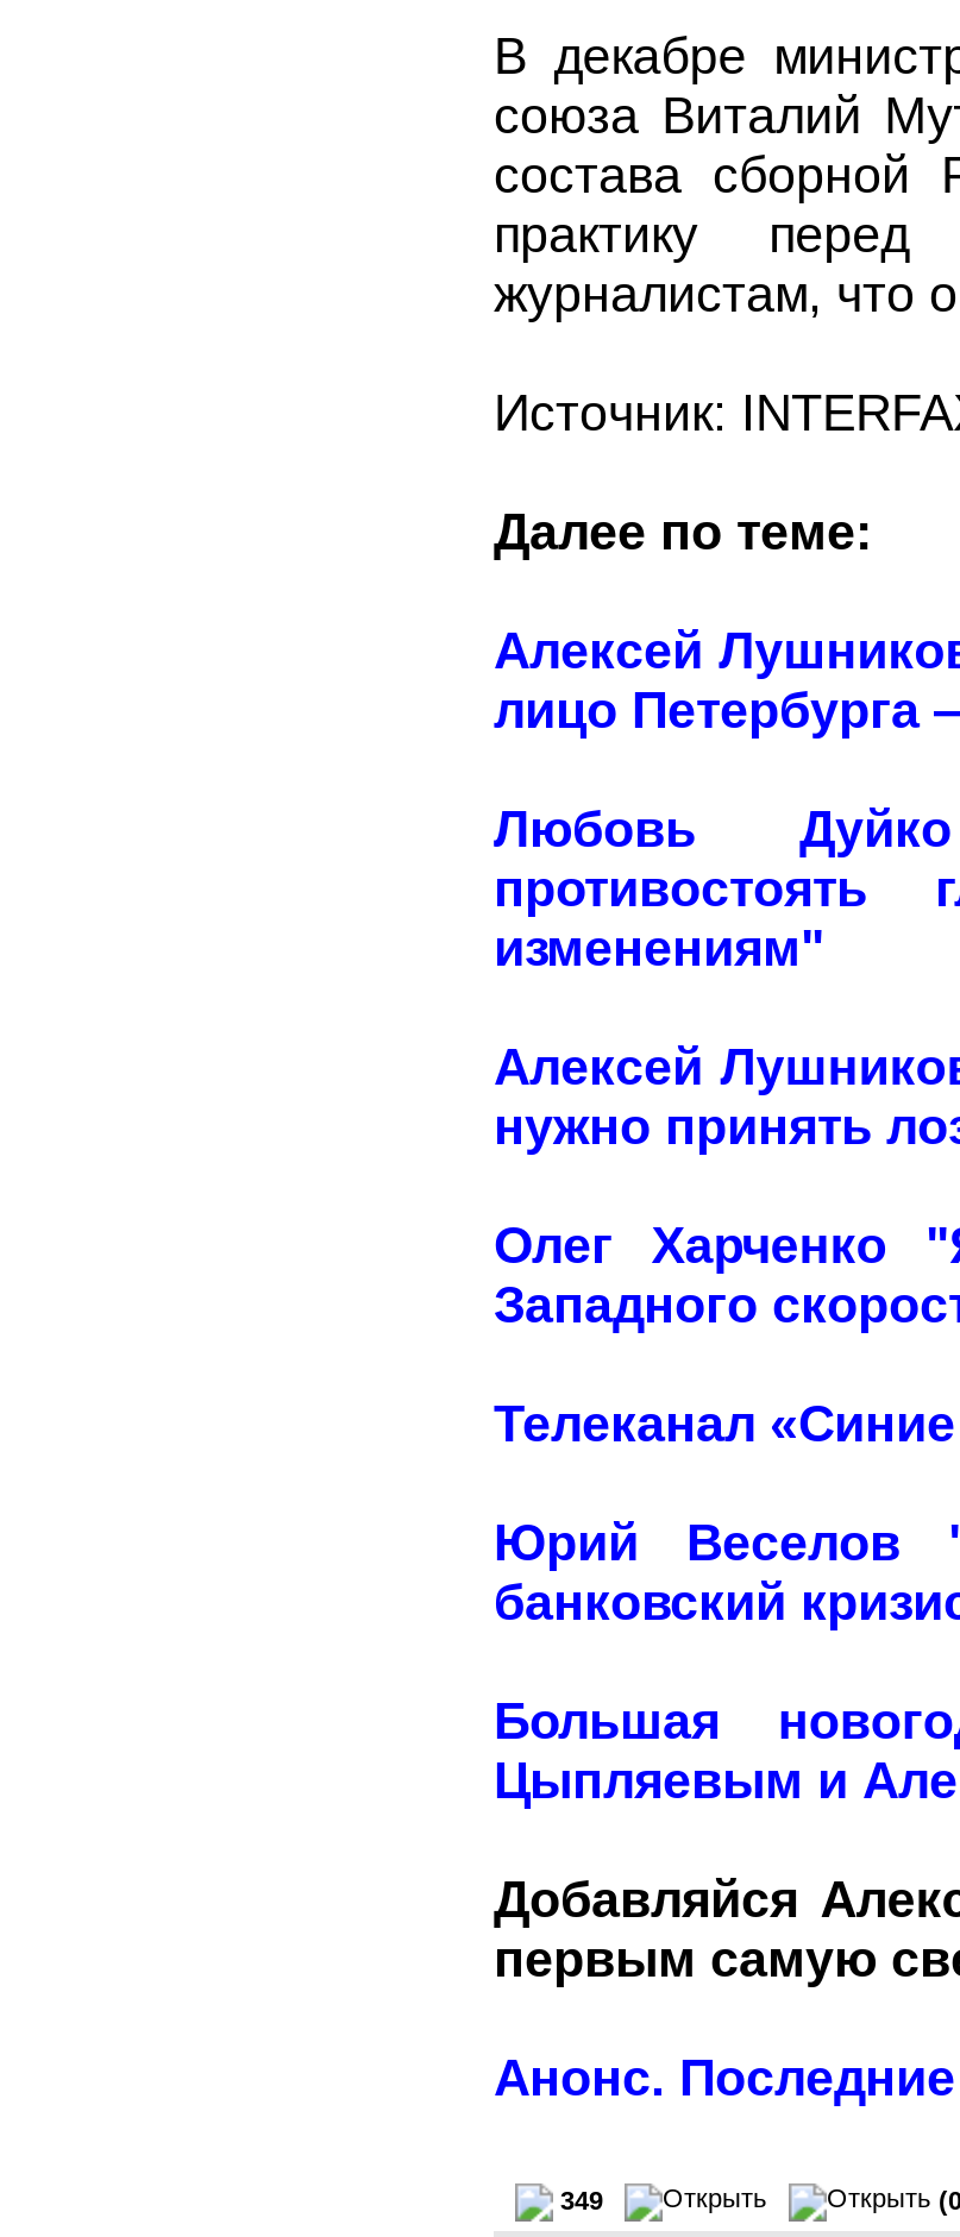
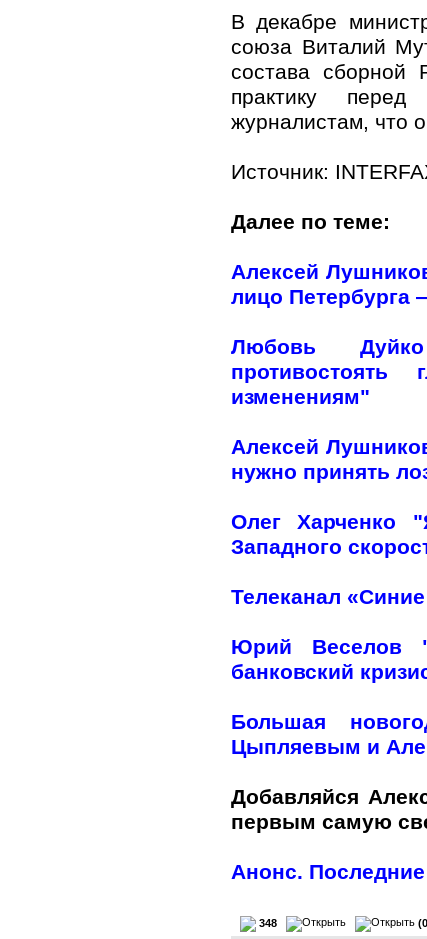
- 349
+ 348
